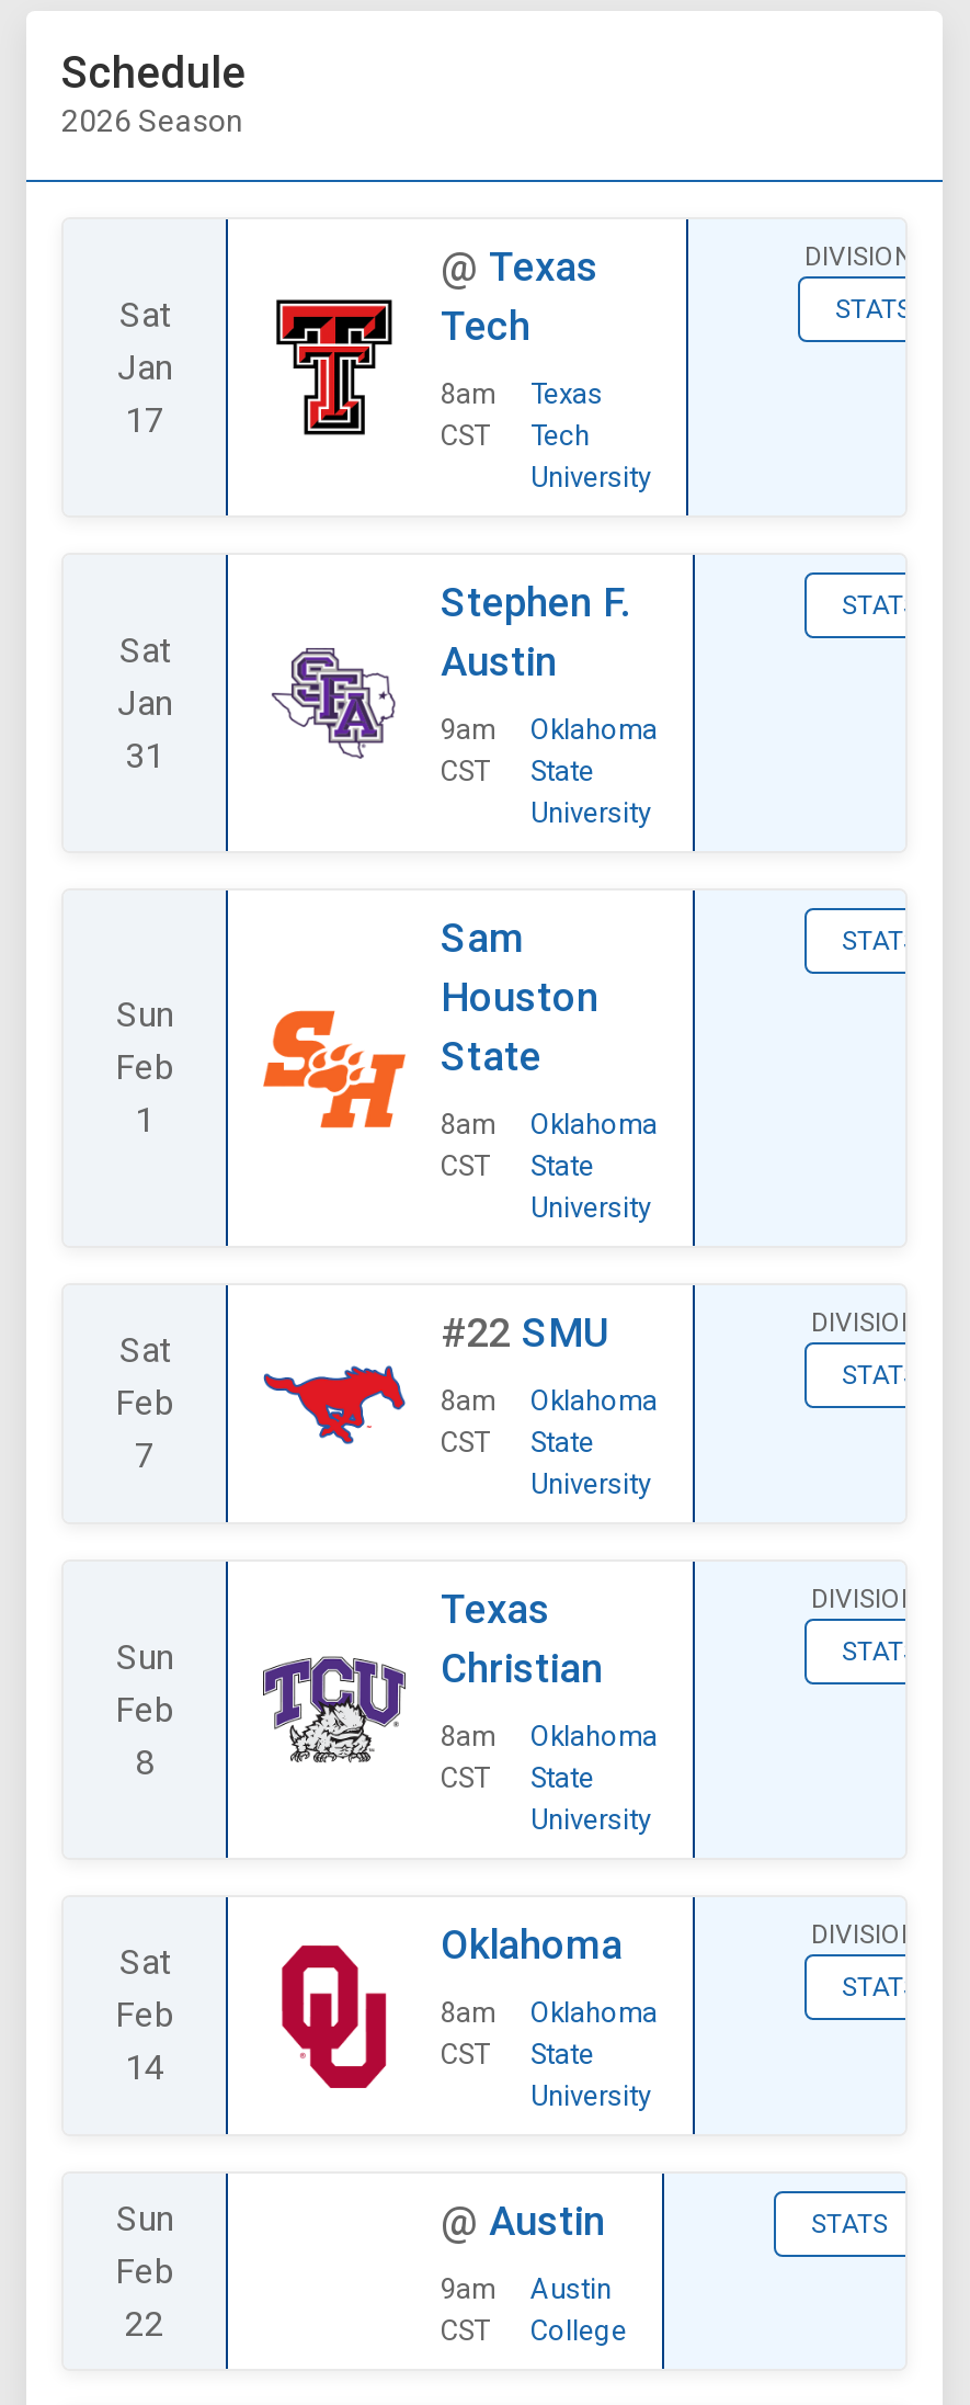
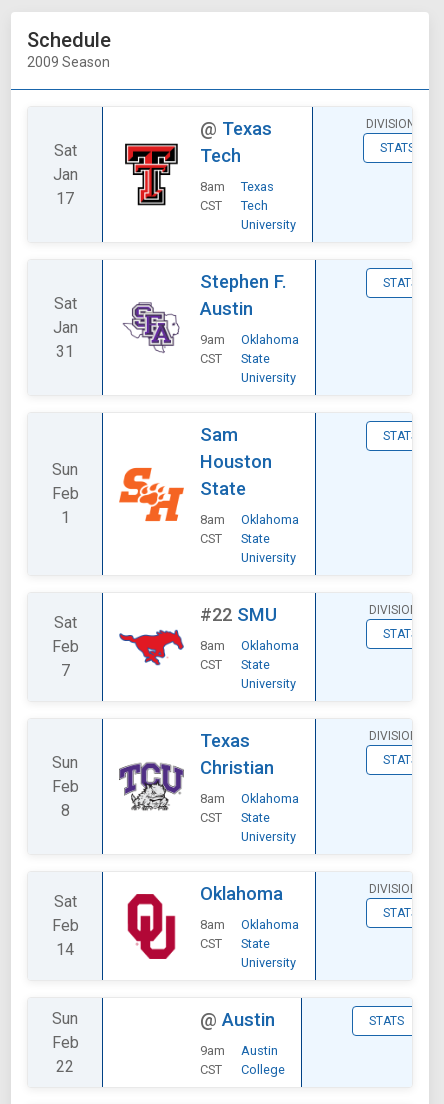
- 2026 Season
+ 2009 Season
